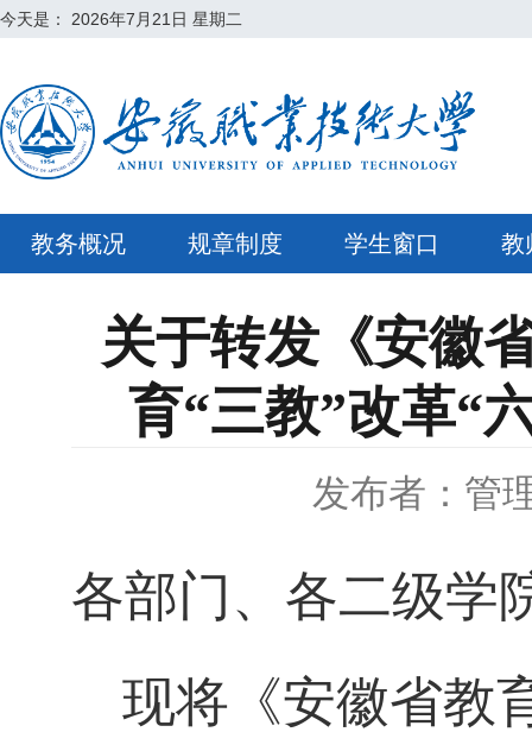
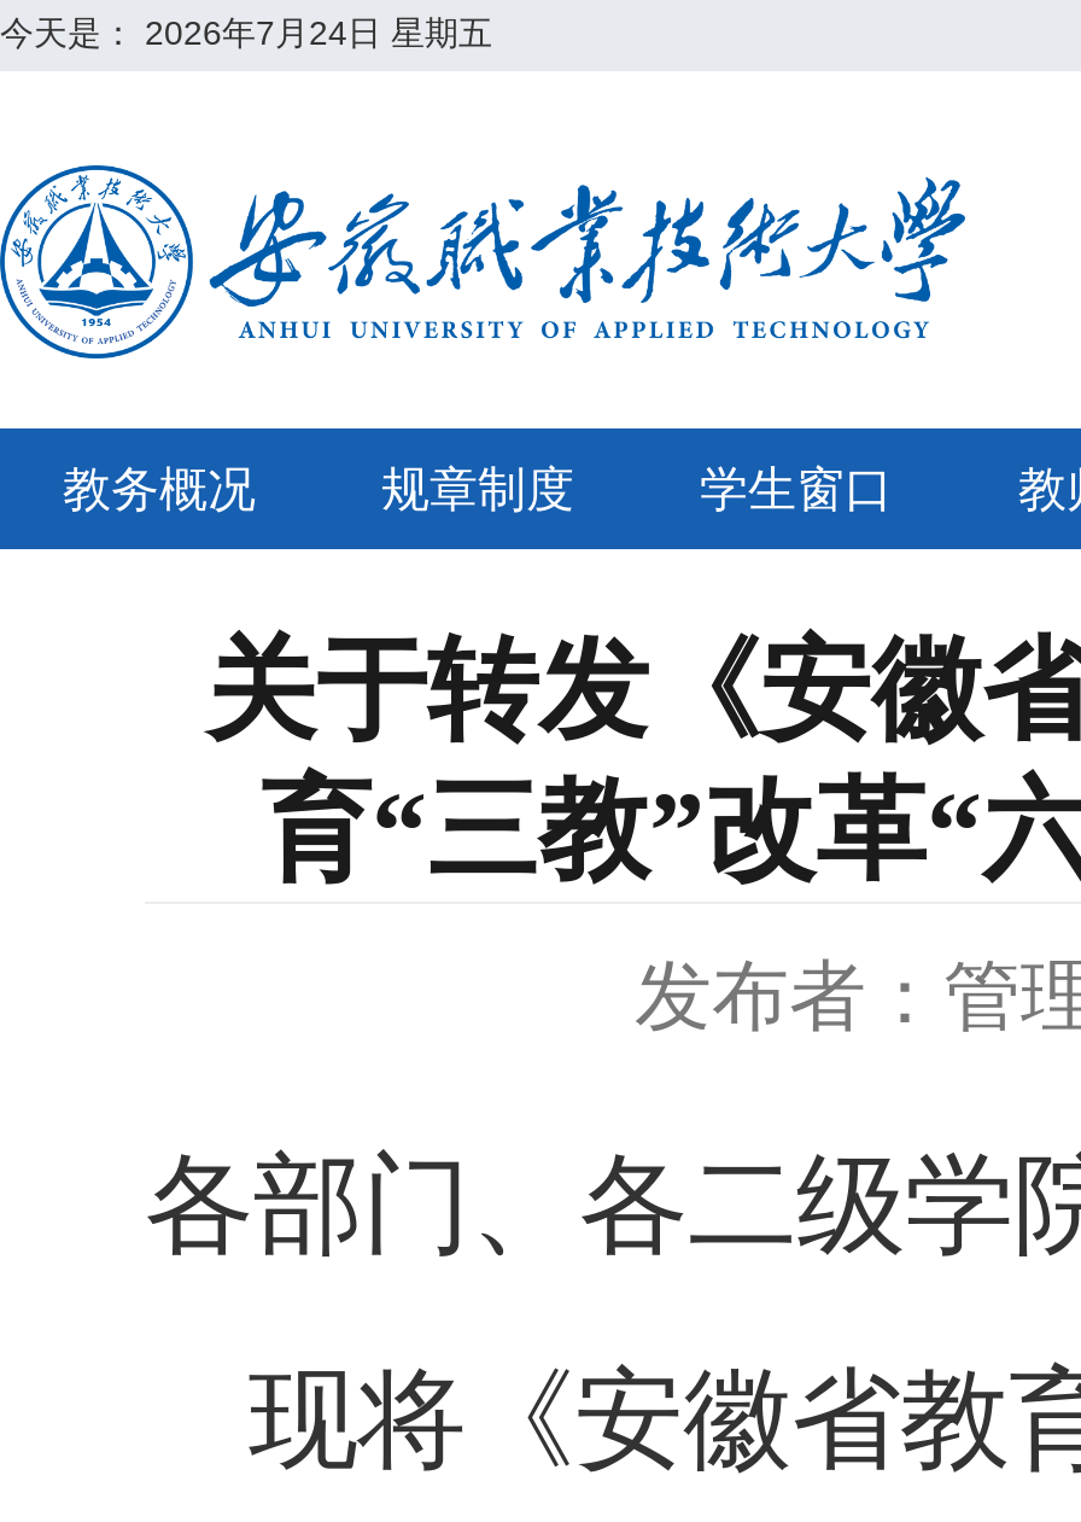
- 今天是： 2026年7月21日 星期二
+ 今天是： 2026年7月24日 星期五
